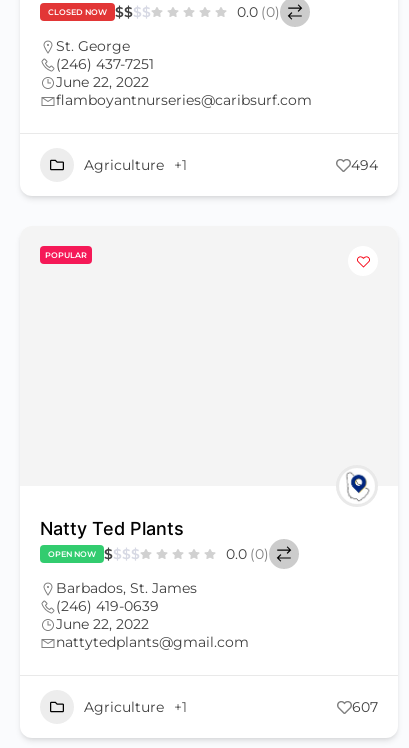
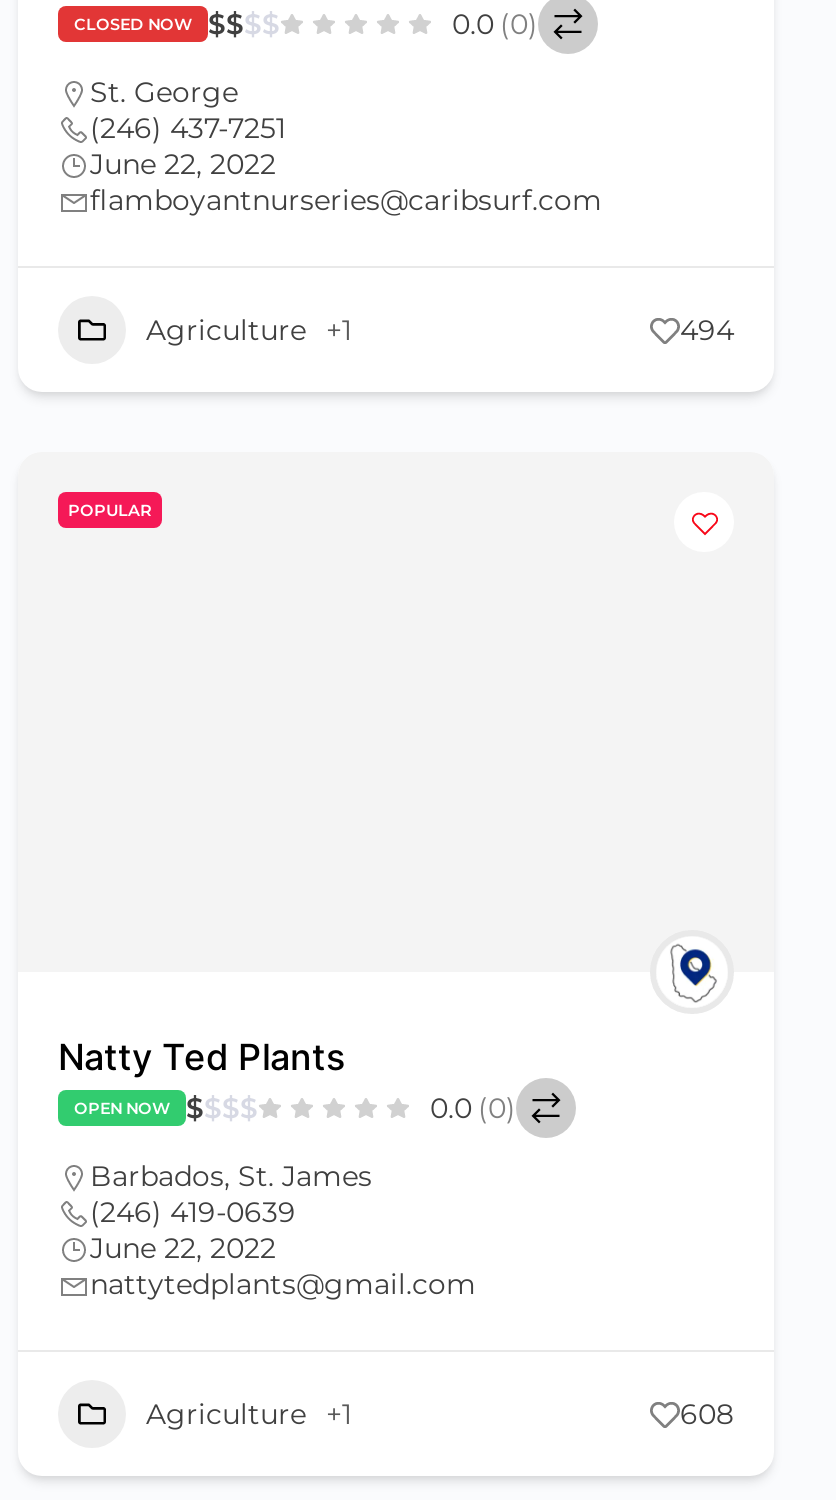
- 607
+ 608
